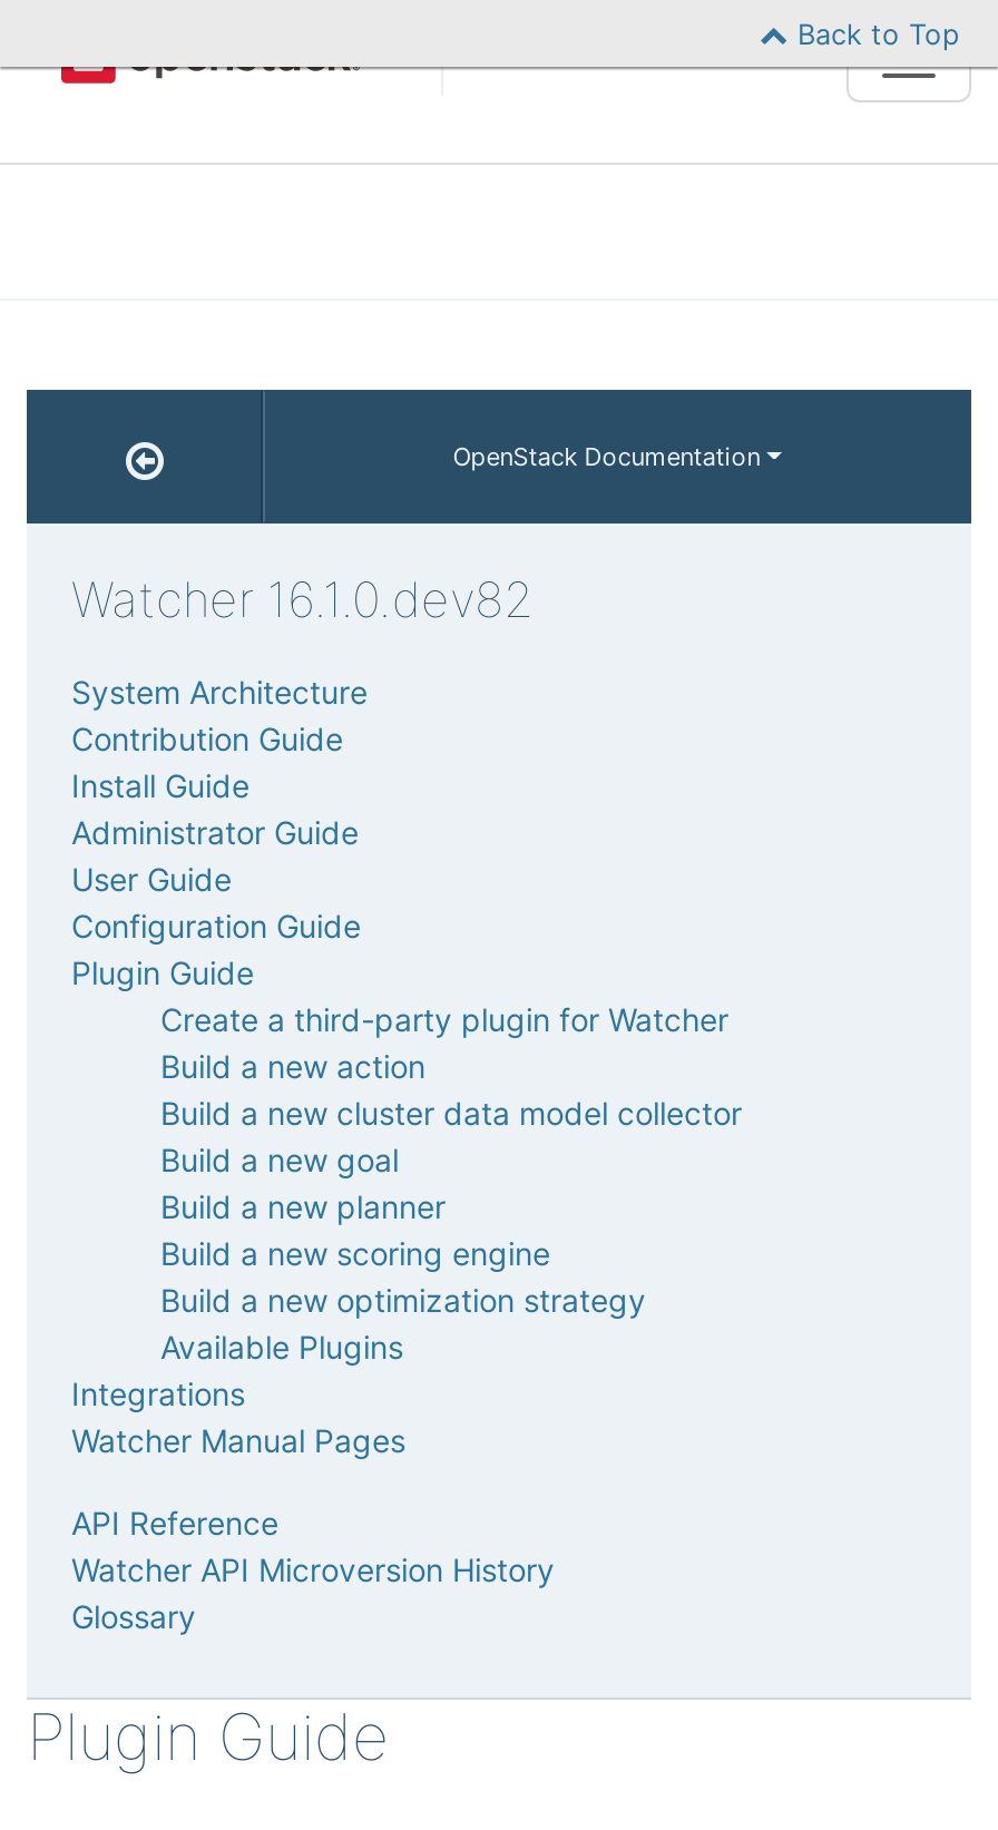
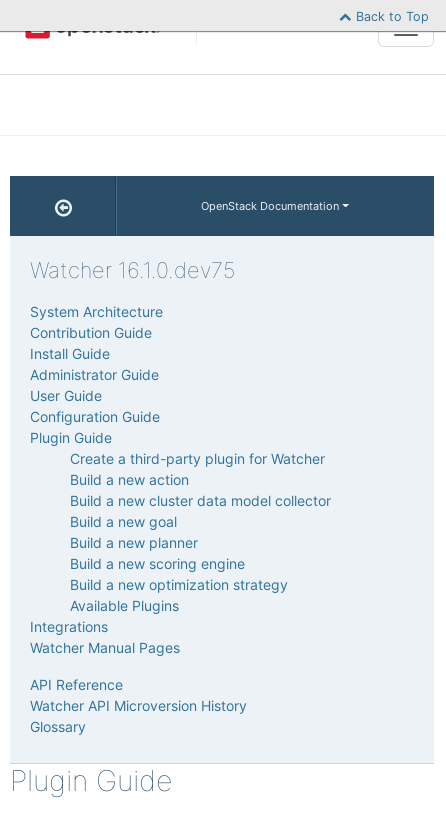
- Watcher 16.1.0.dev82
+ Watcher 16.1.0.dev75
